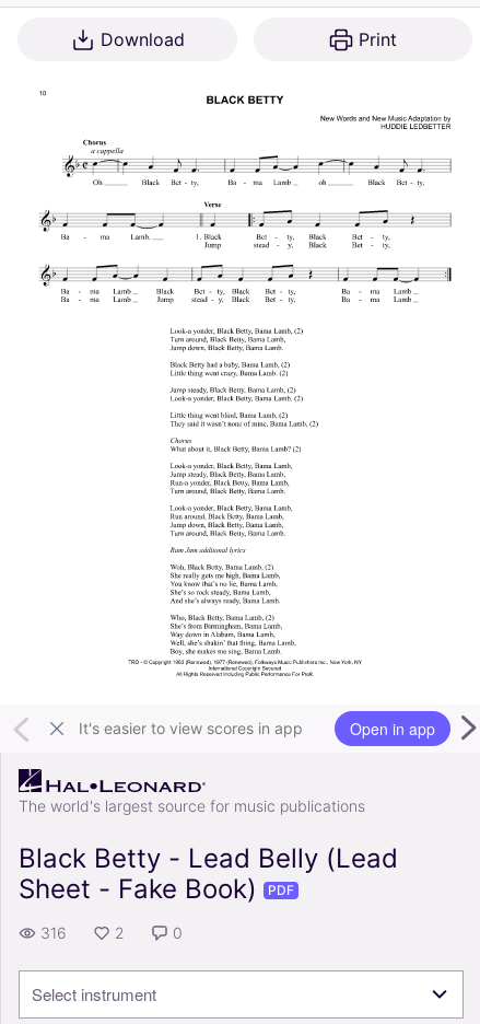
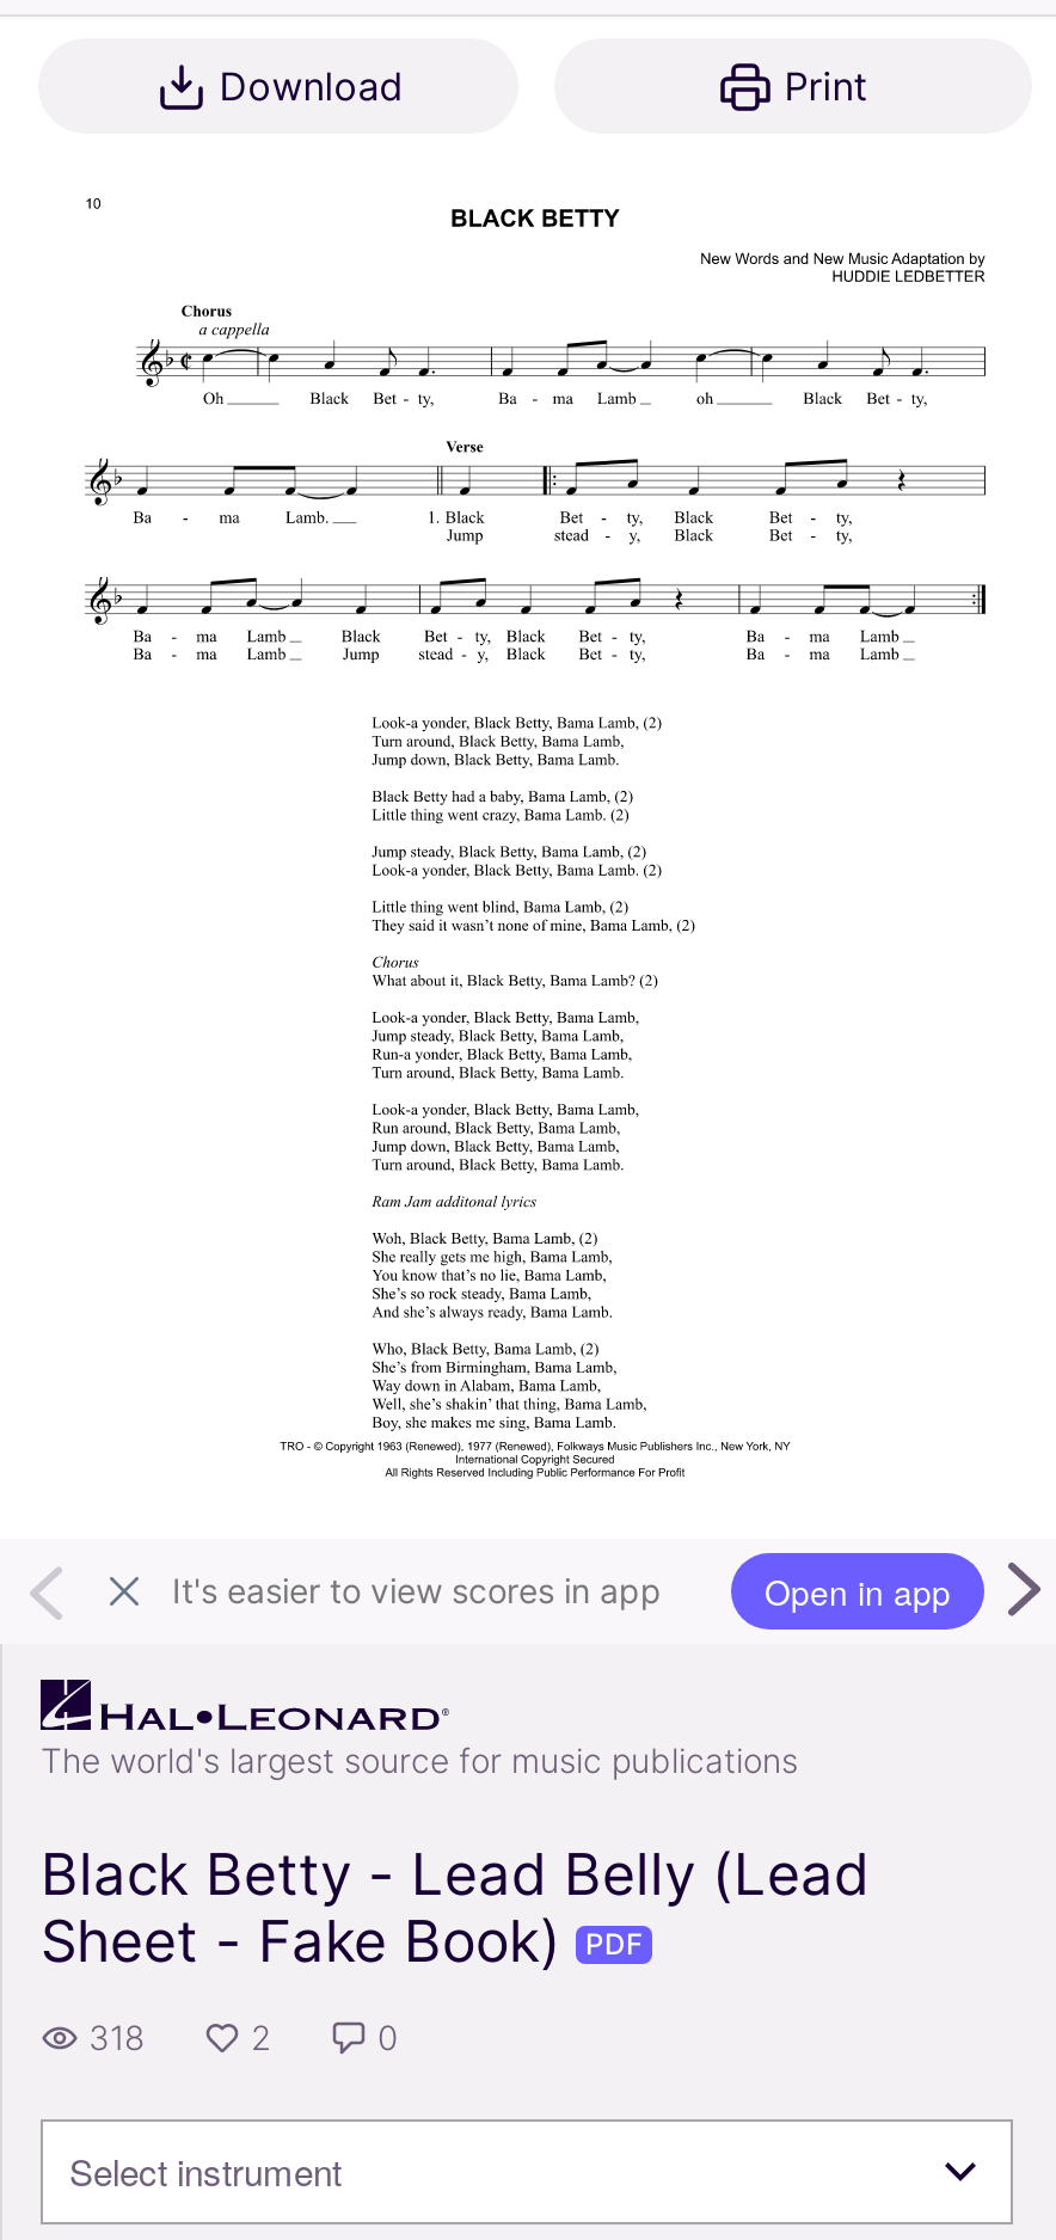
- 316
+ 318
